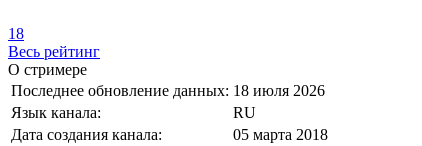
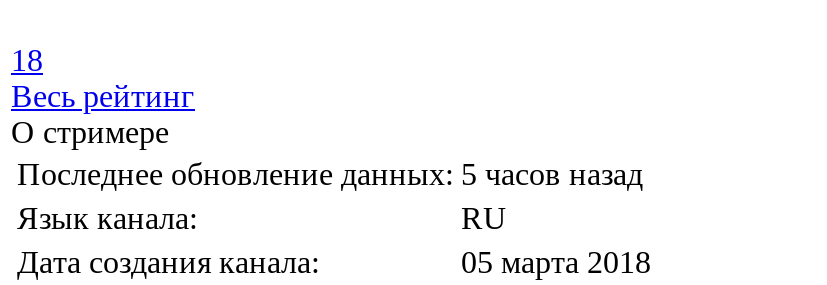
- Последнее обновление данных: 18 июля 2026
+ Последнее обновление данных: 5 часов назад
